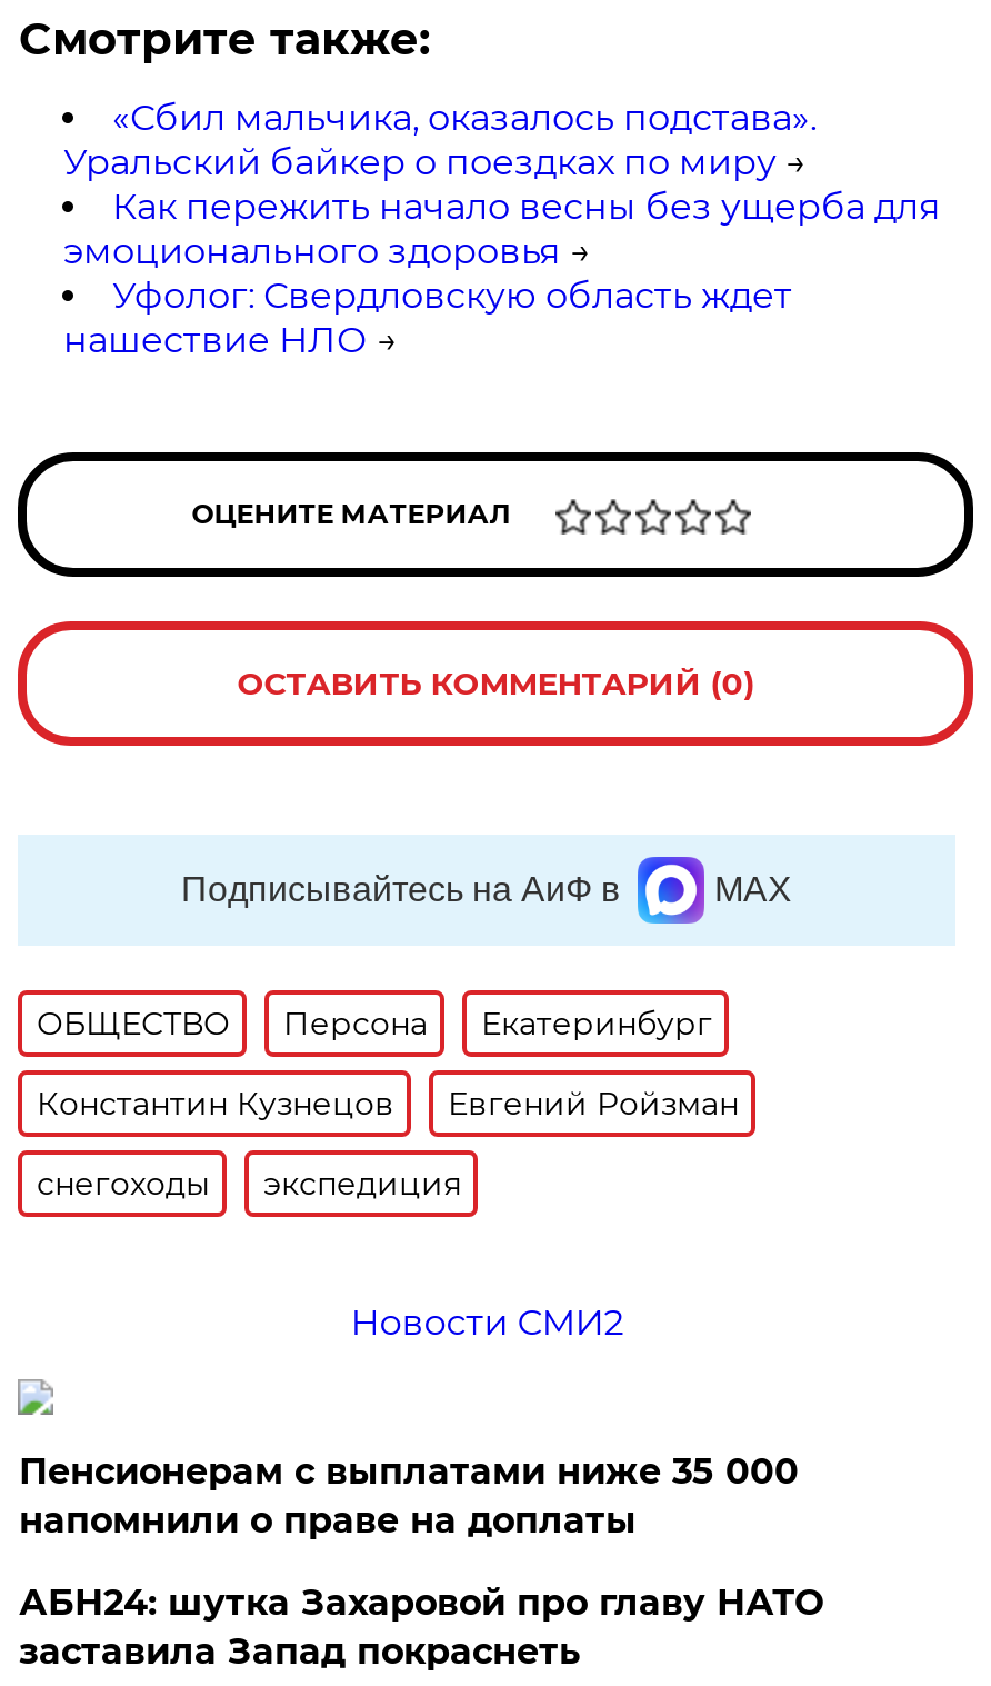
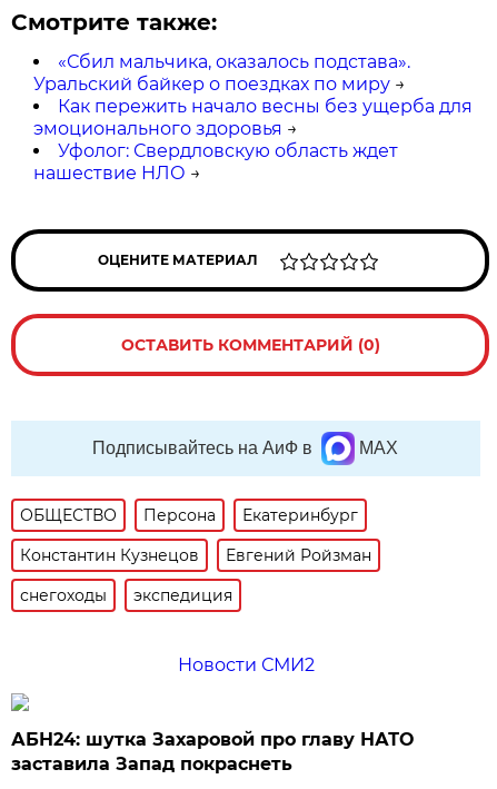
- Пенсионерам с выплатами ниже 35 000
- напомнили о праве на доплаты
